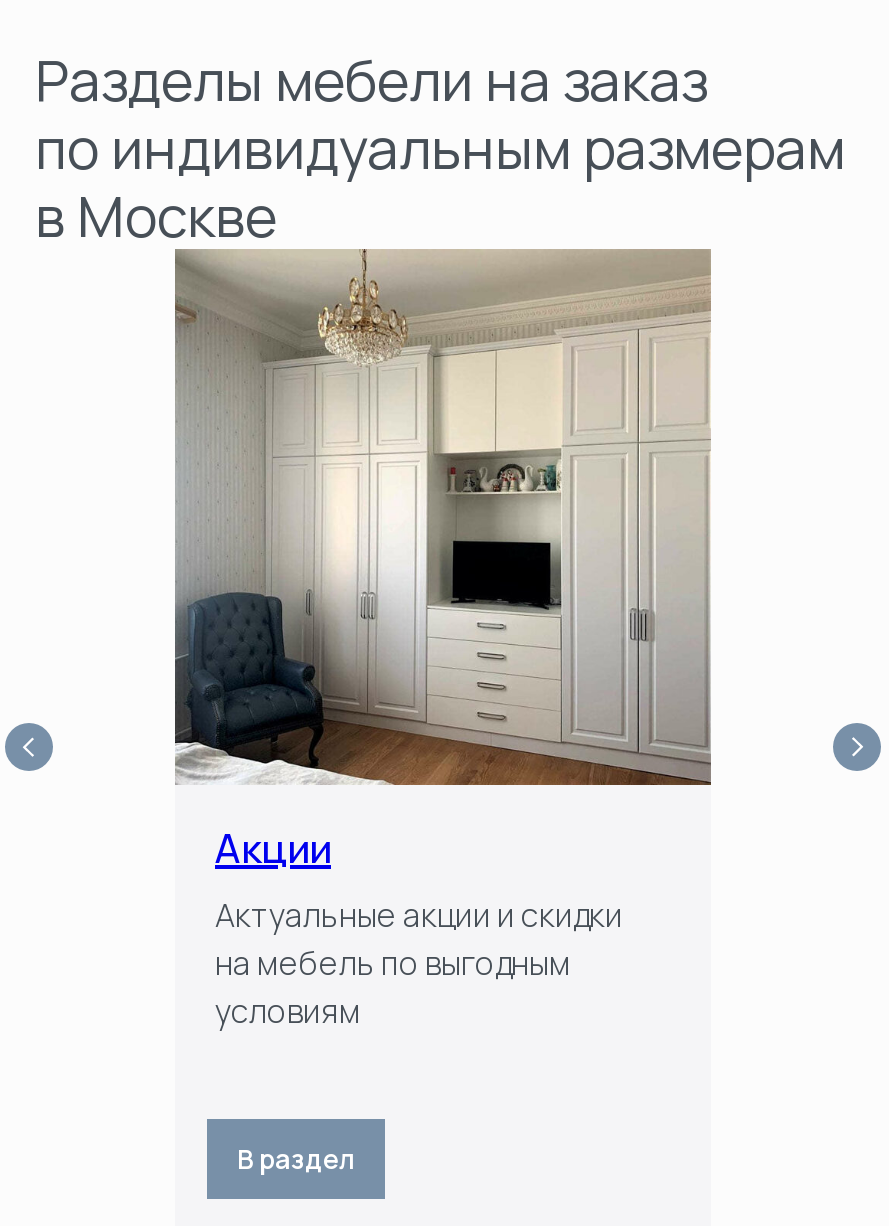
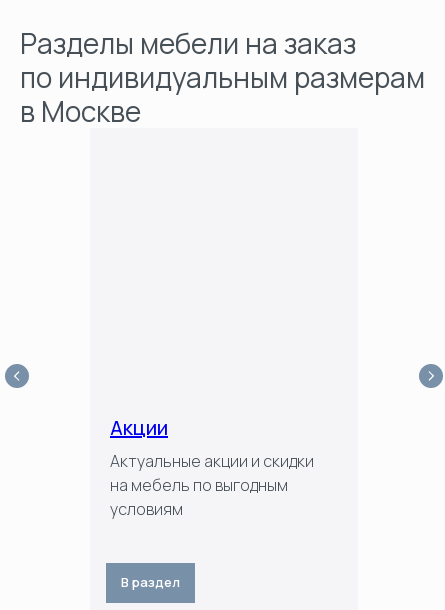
- [image]
